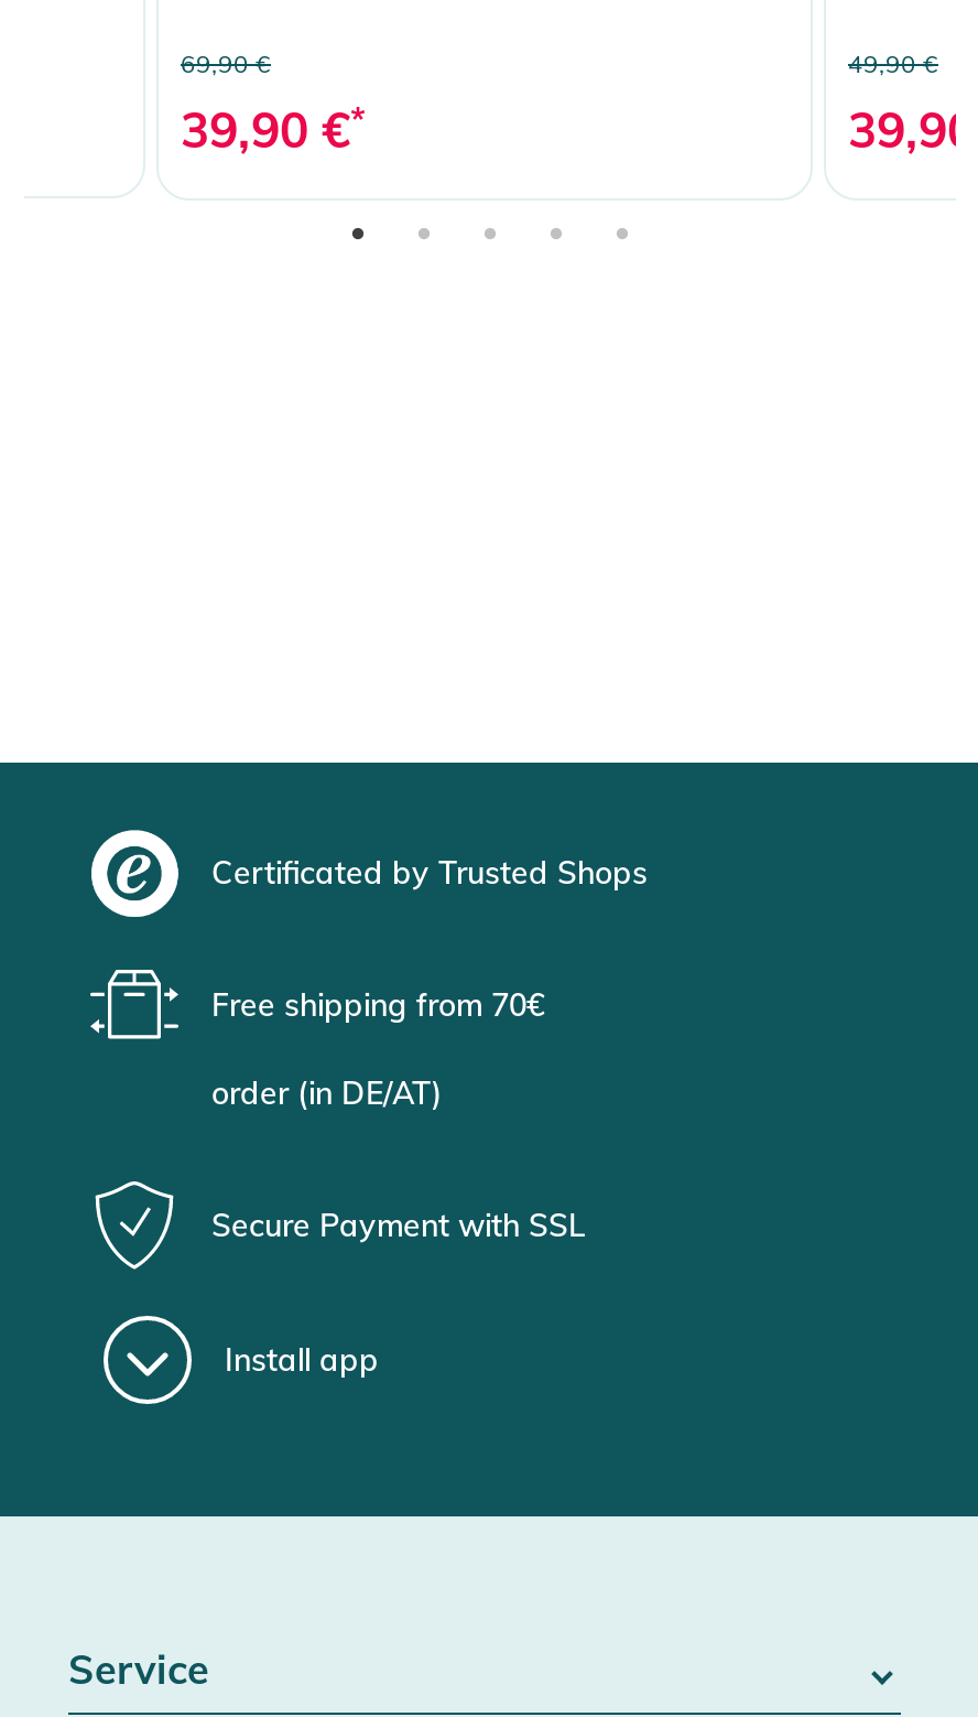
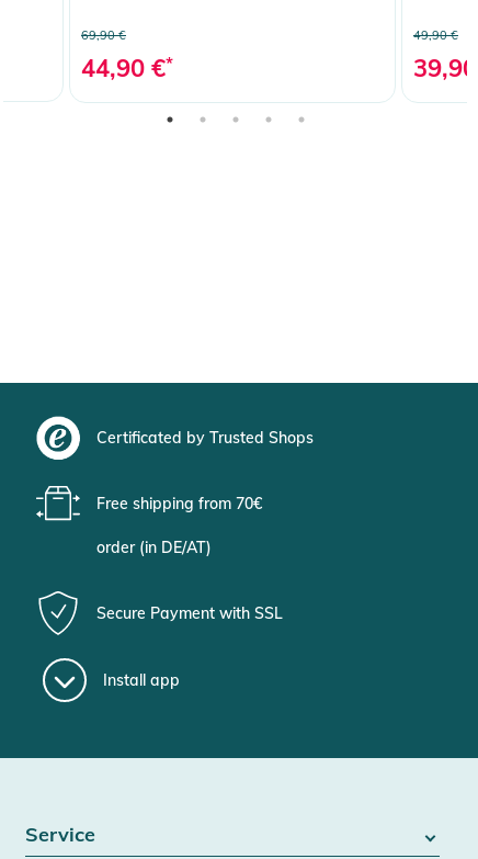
- 39,90 €*
+ 44,90 €*
